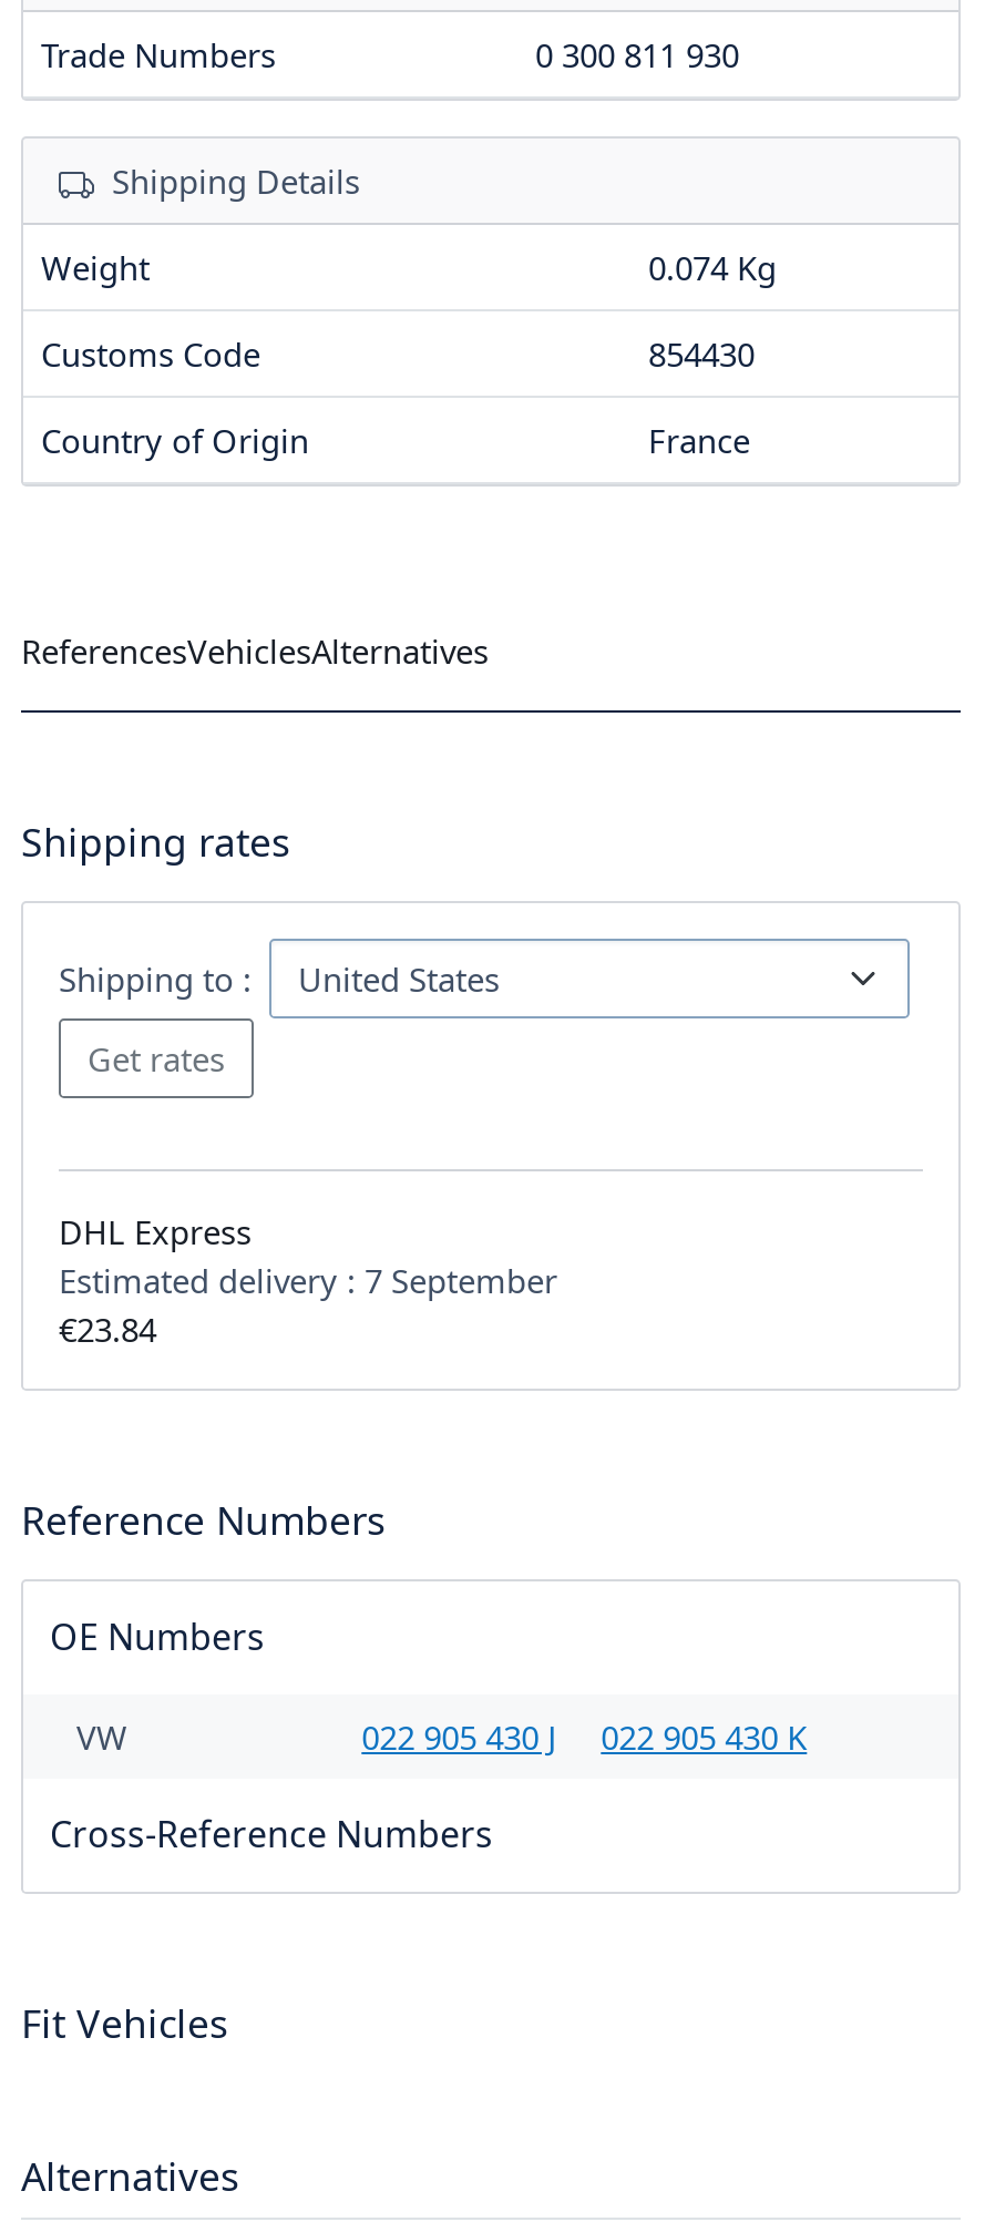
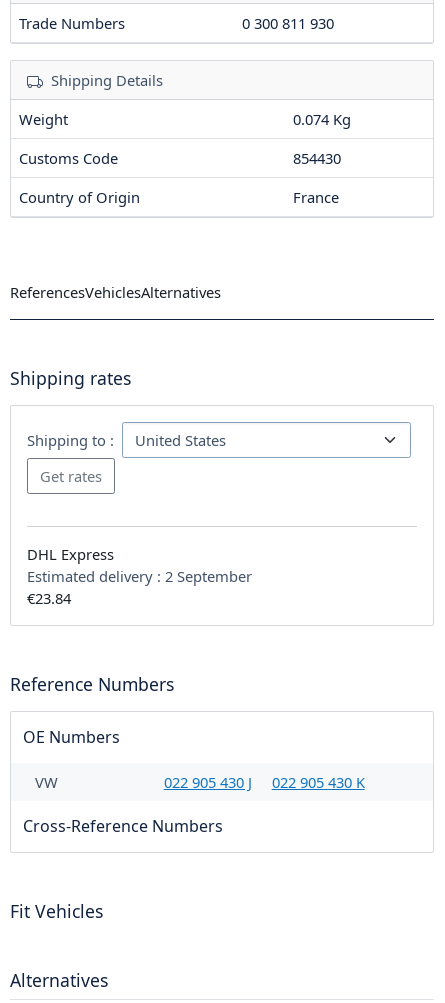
- Estimated delivery : 7 September
+ Estimated delivery : 2 September
